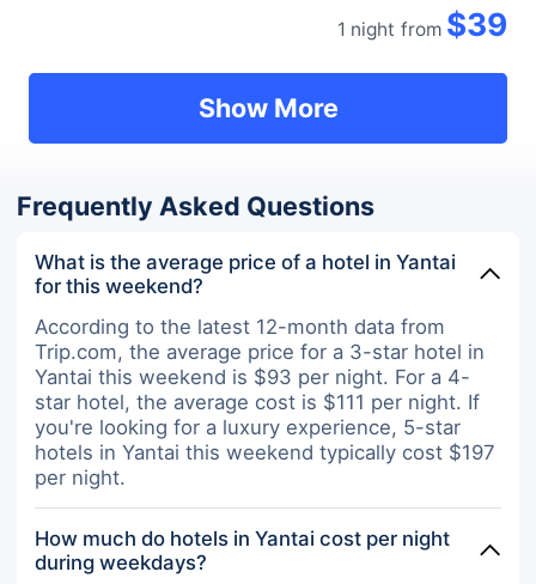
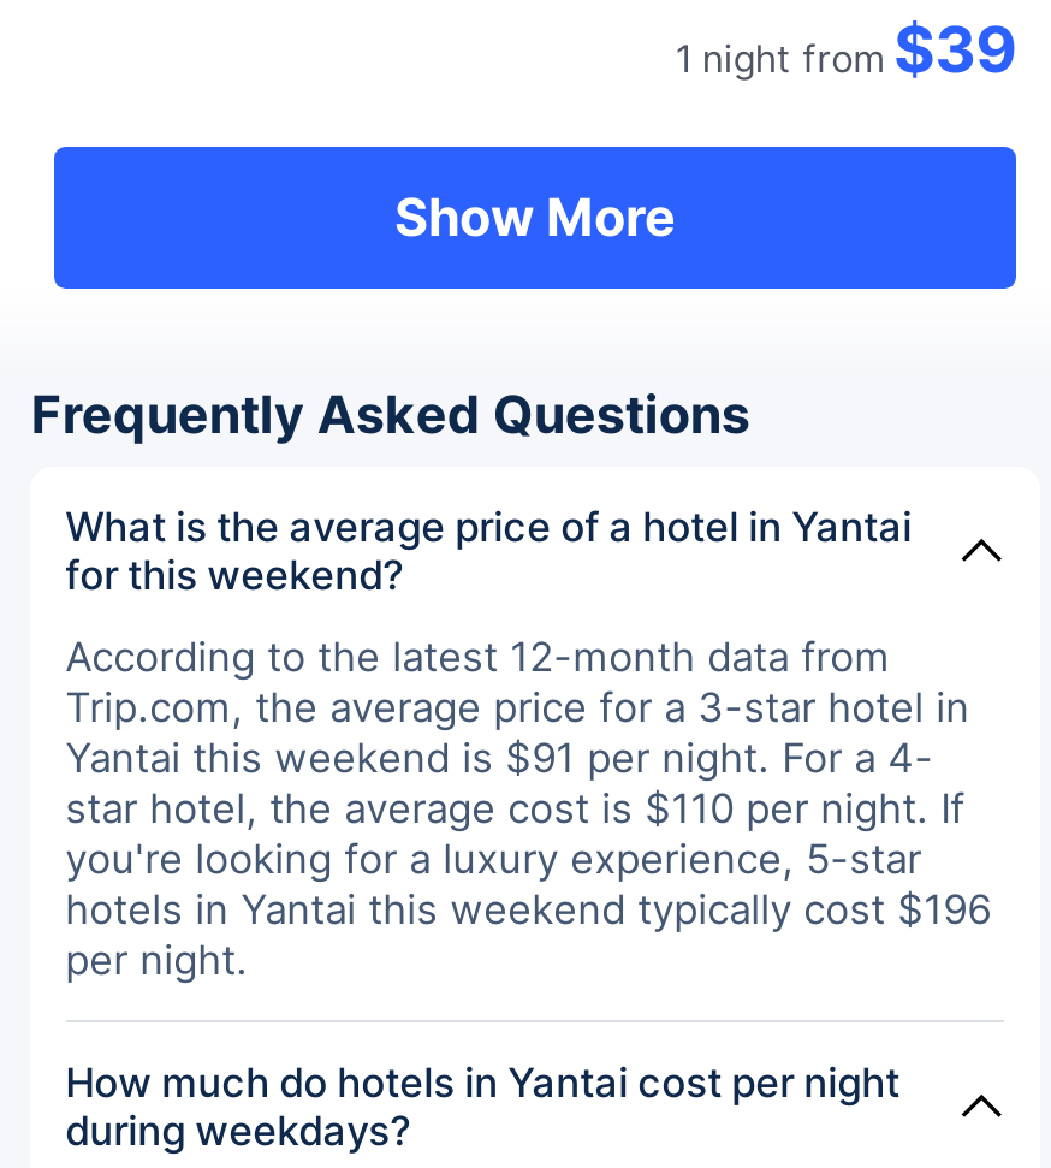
- Yantai this weekend is $93 per night. For a 4-
+ Yantai this weekend is $91 per night. For a 4-

- star hotel, the average cost is $111 per night. If
+ star hotel, the average cost is $110 per night. If

- hotels in Yantai this weekend typically cost $197
+ hotels in Yantai this weekend typically cost $196
